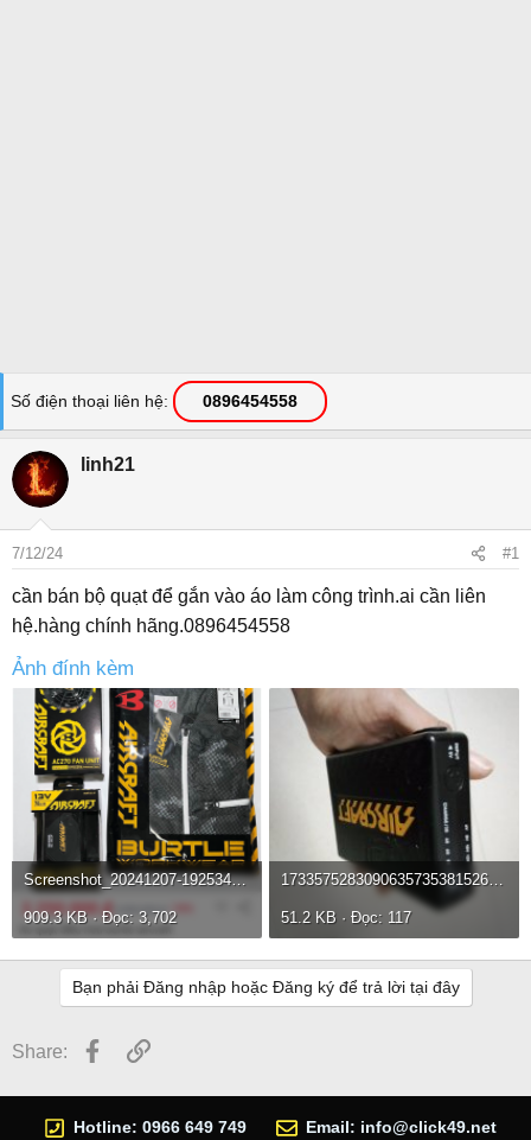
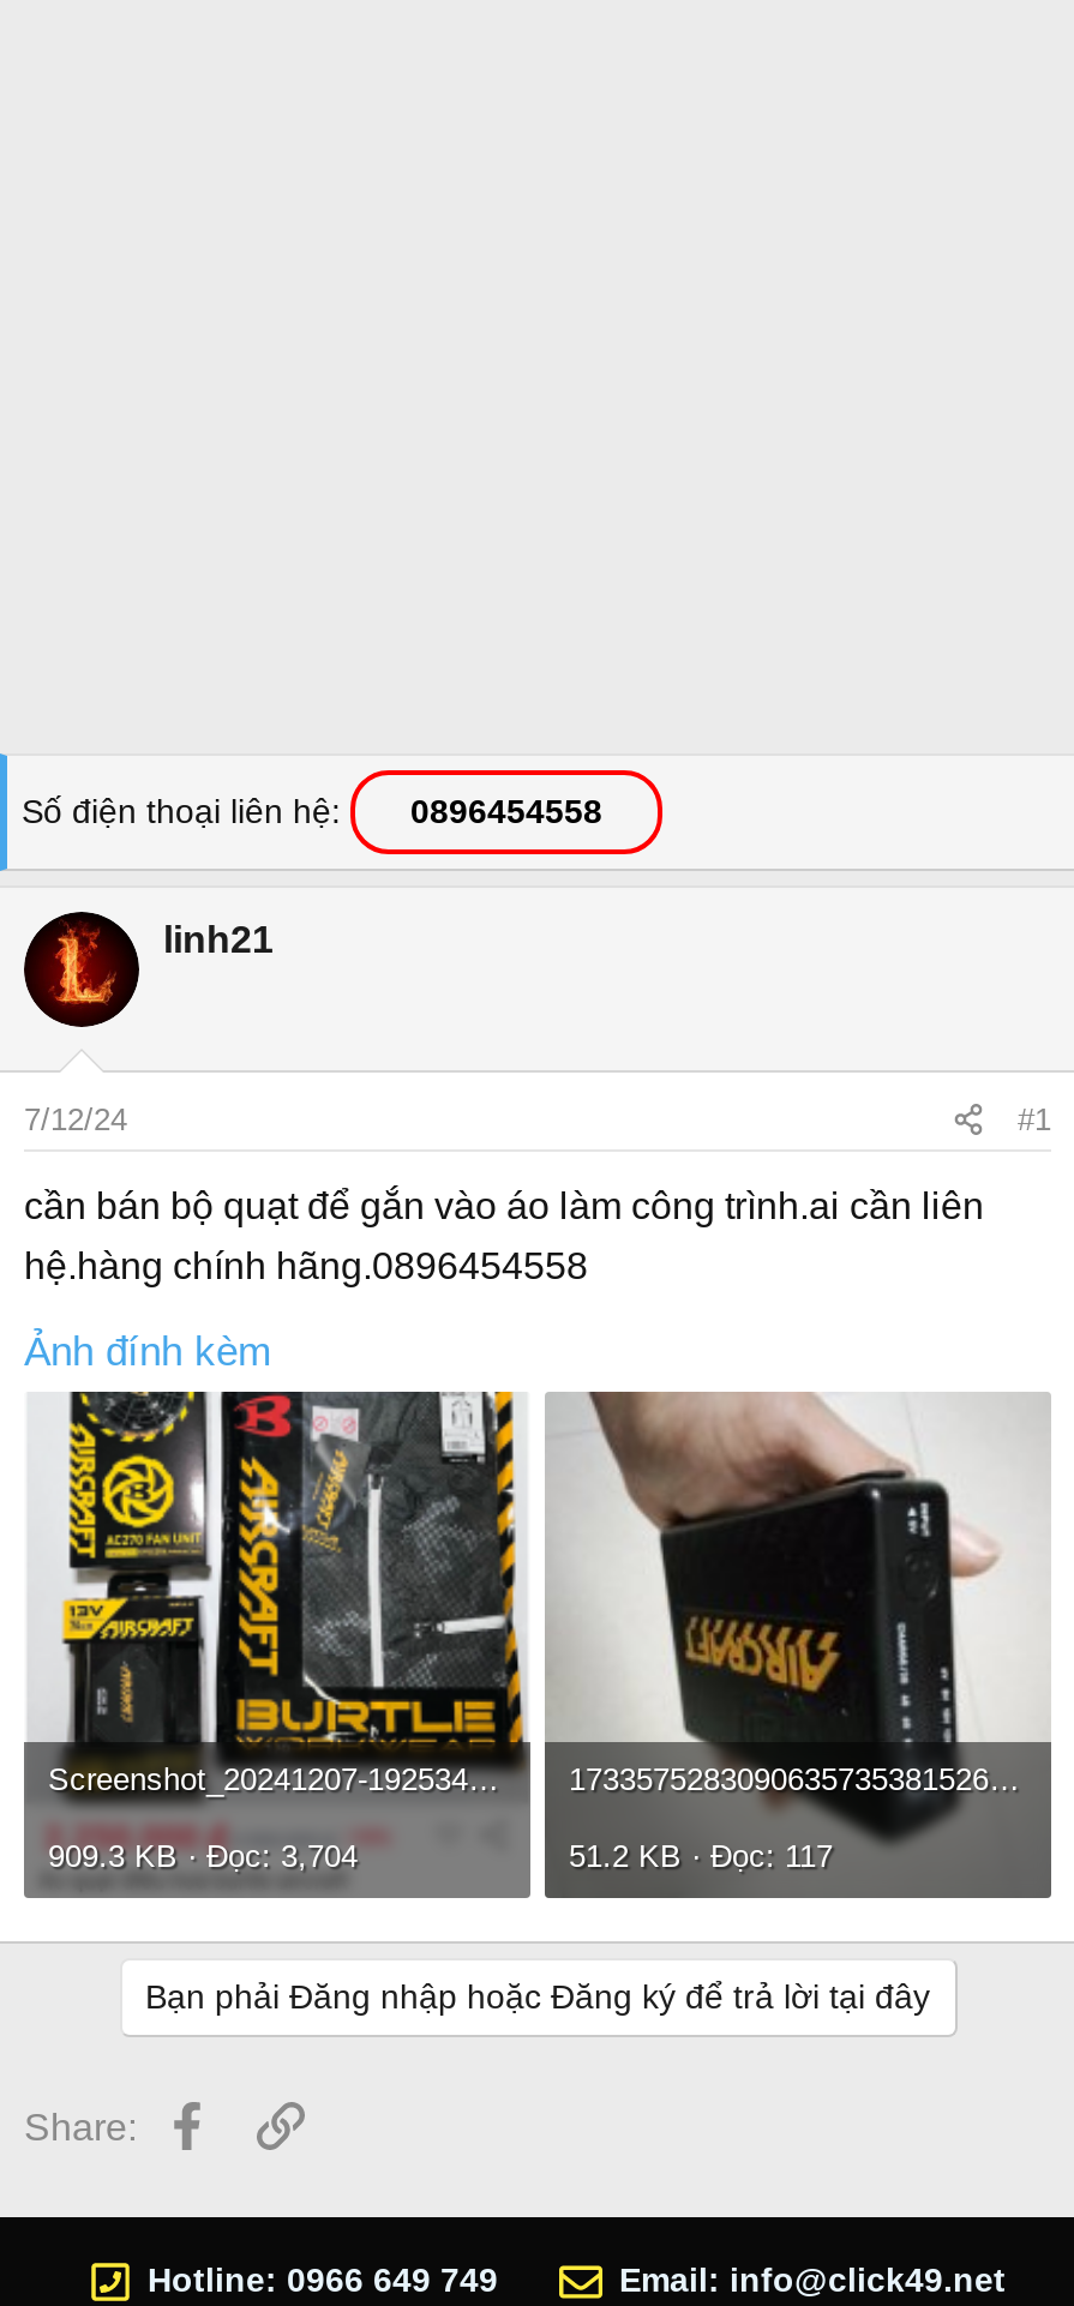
- 909.3 KB · Đọc: 3,702
+ 909.3 KB · Đọc: 3,704
